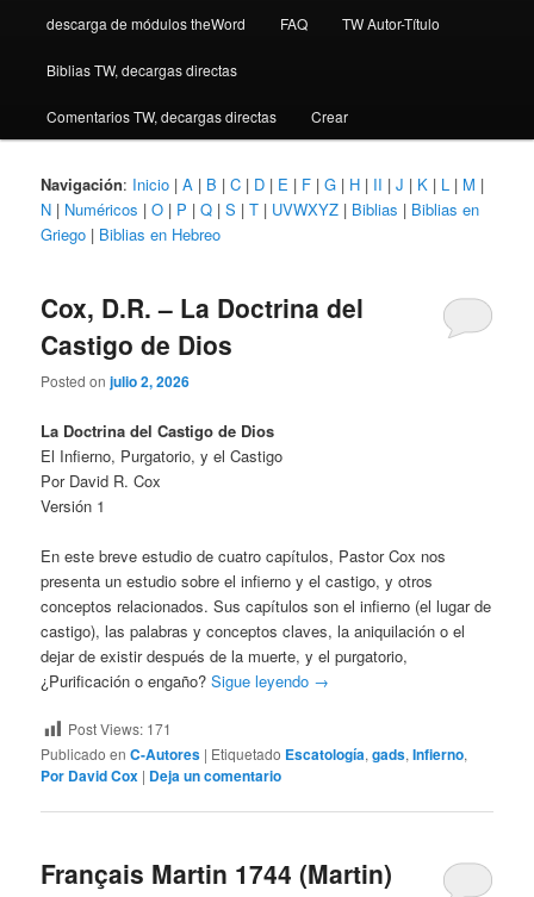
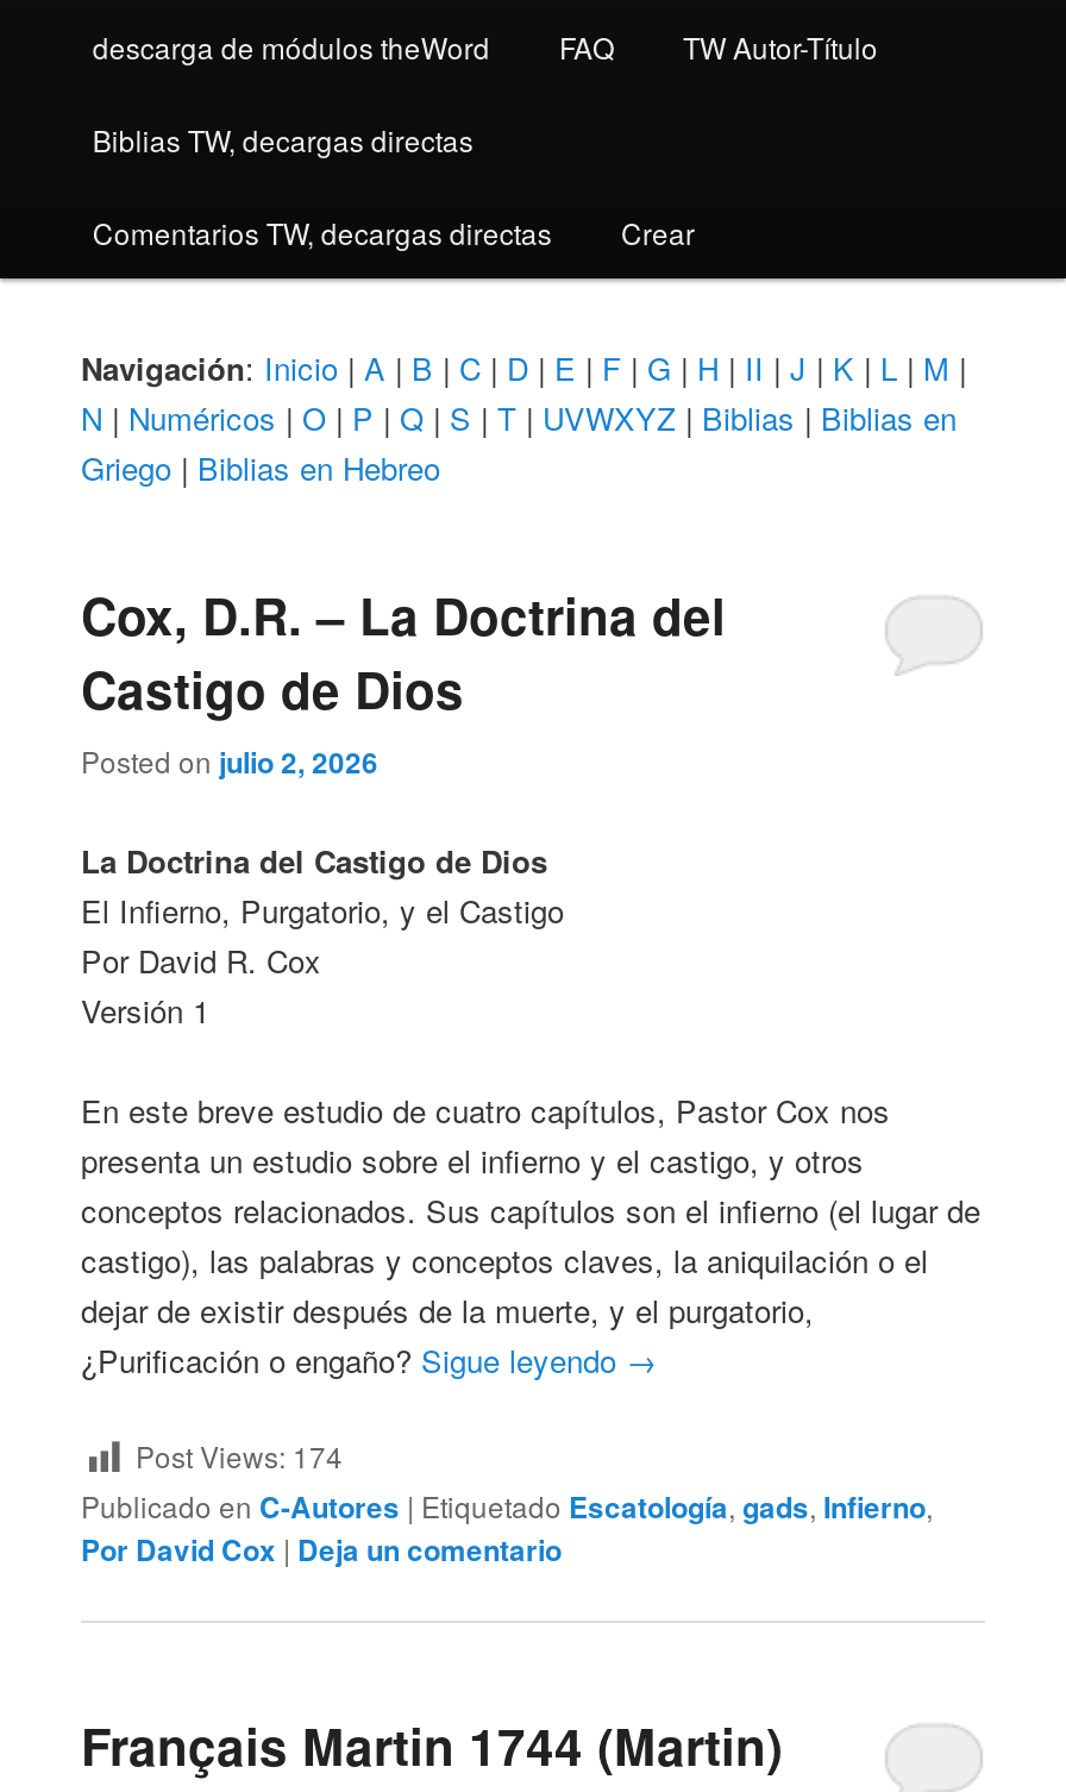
- Post Views: 171
+ Post Views: 174
